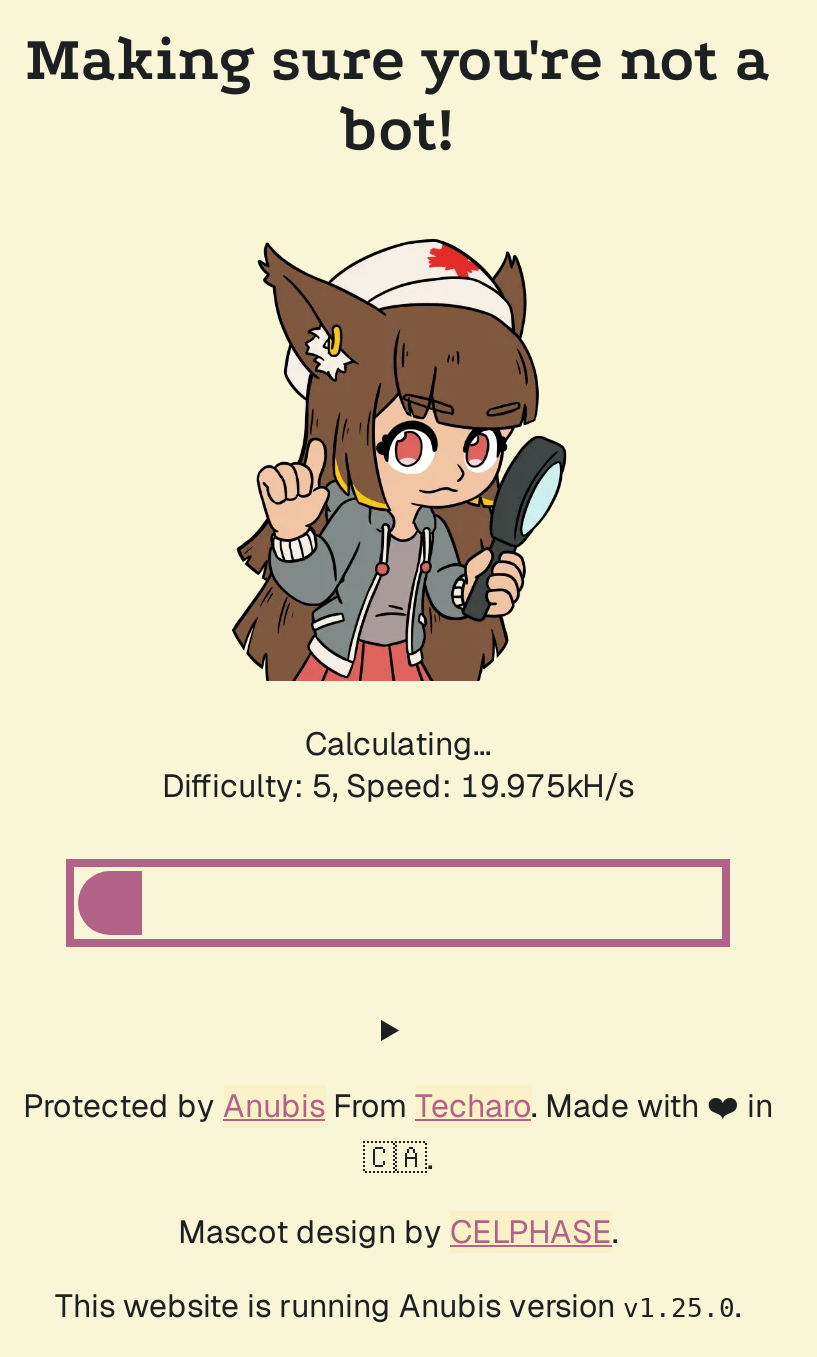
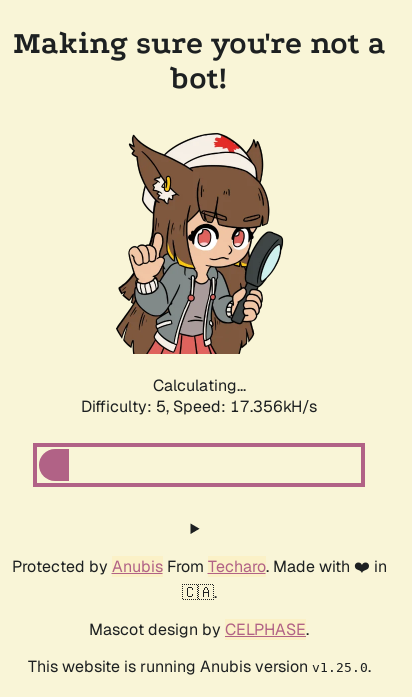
- Difficulty: 5, Speed: 19.975kH/s
+ Difficulty: 5, Speed: 17.356kH/s
